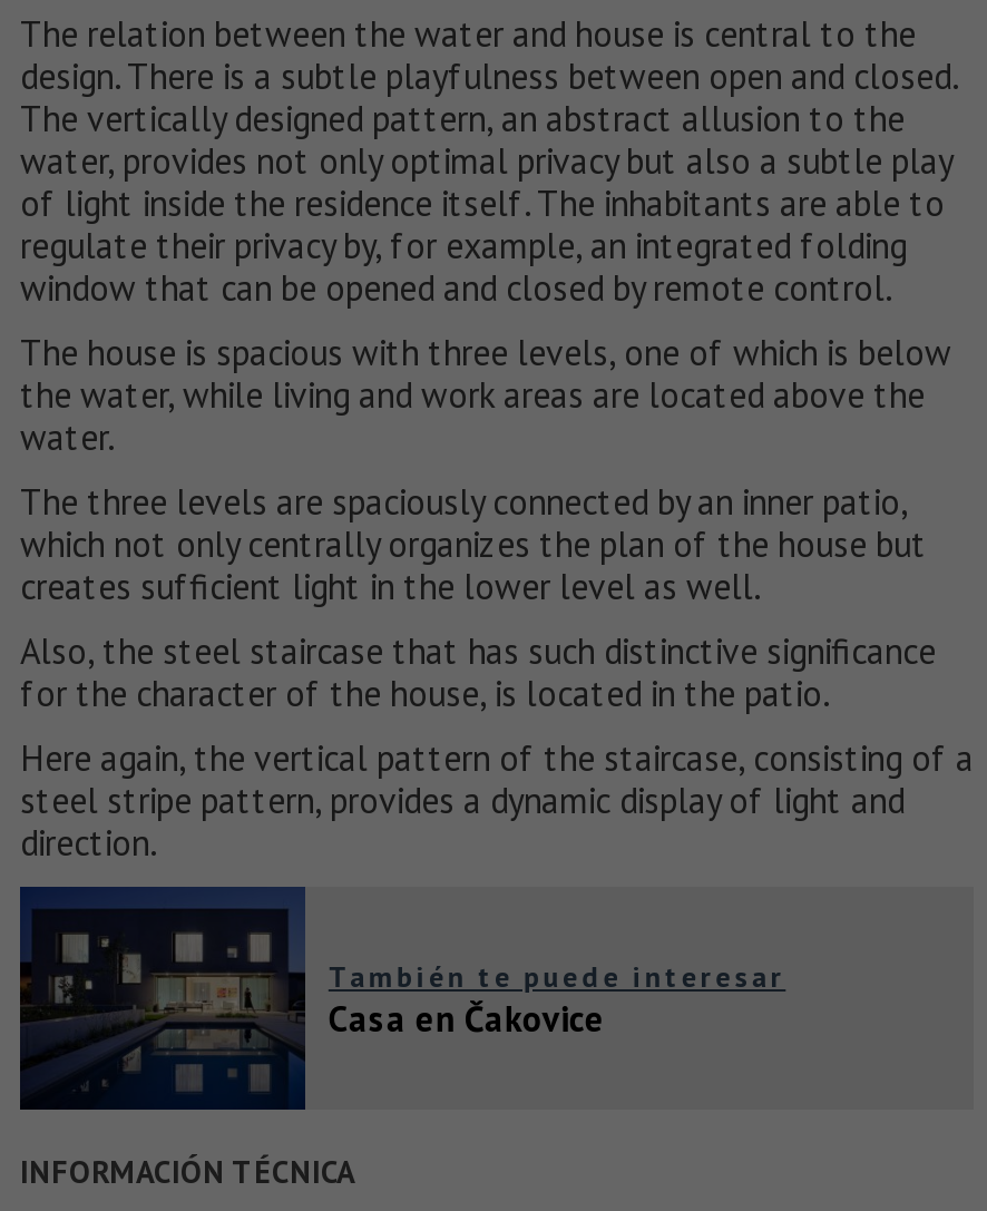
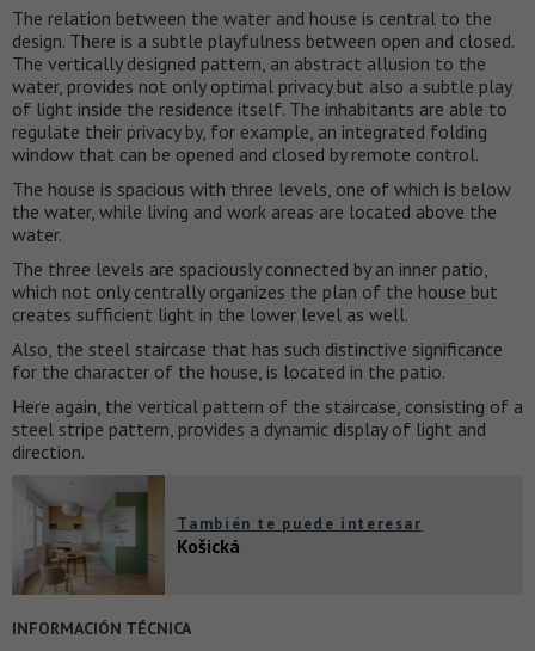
- [image]
- Casa en Čakovice
+ [image]
+ Košická
